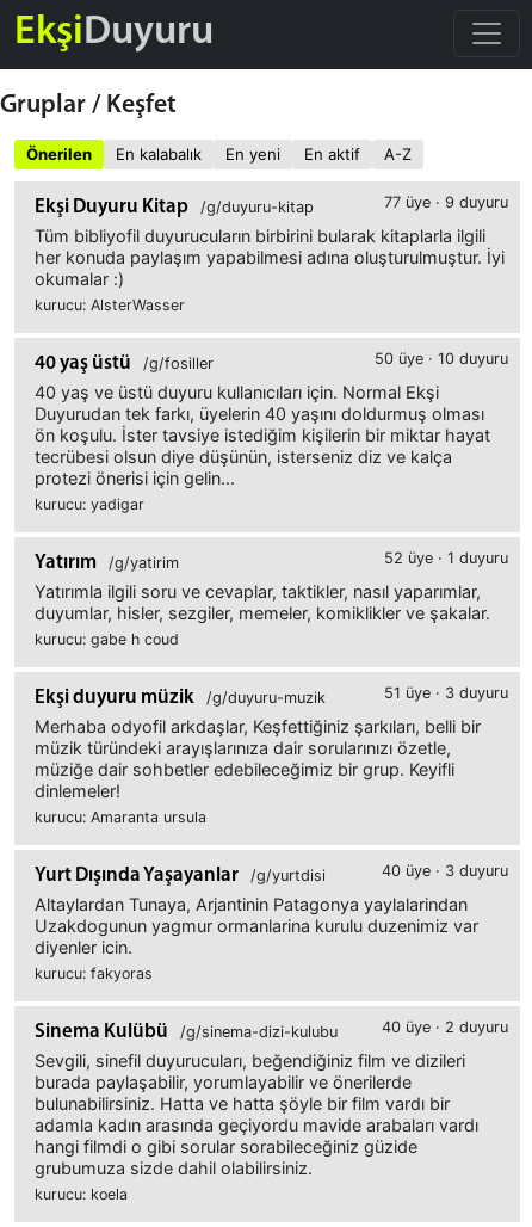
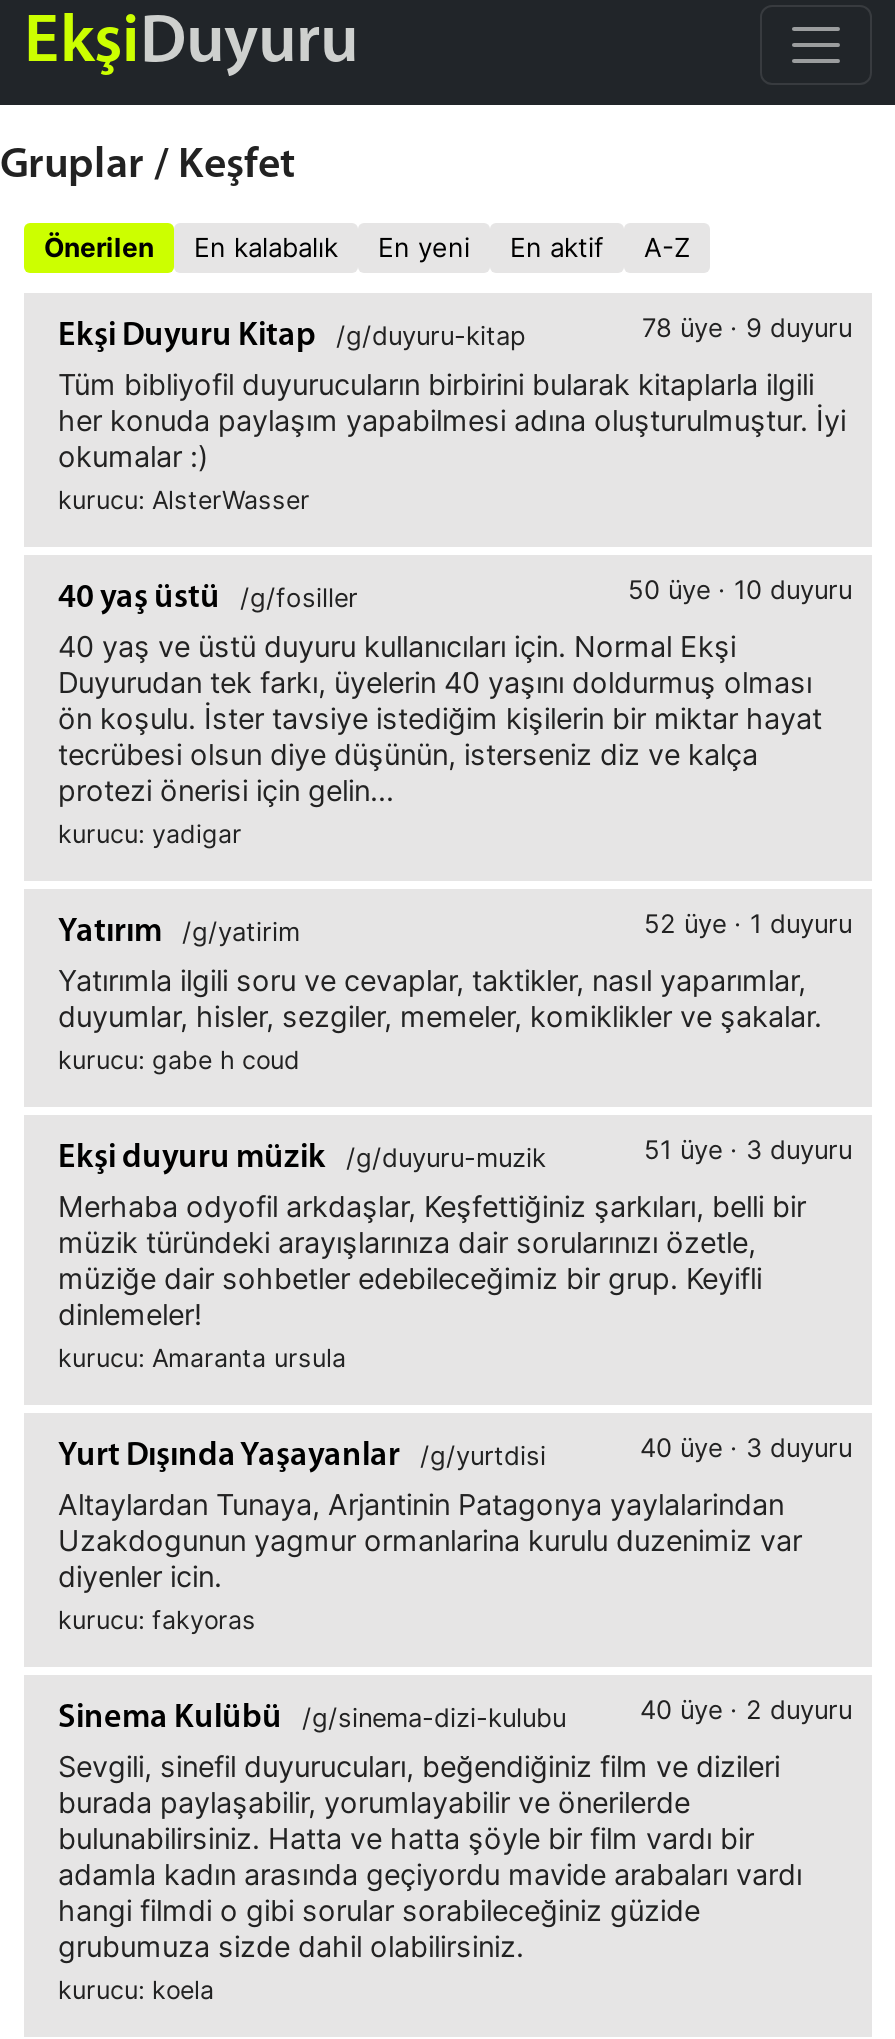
- 77 üye · 9 duyuru
+ 78 üye · 9 duyuru
